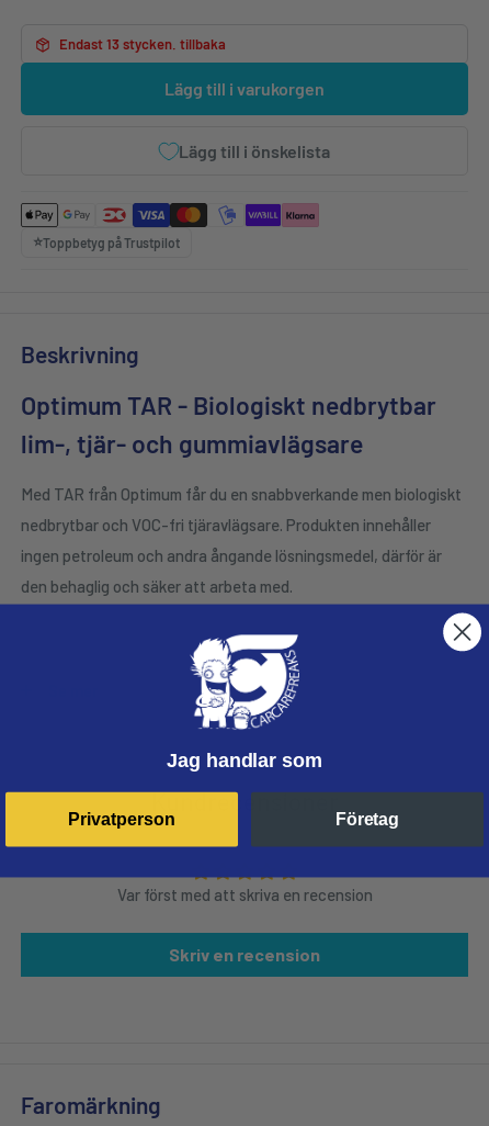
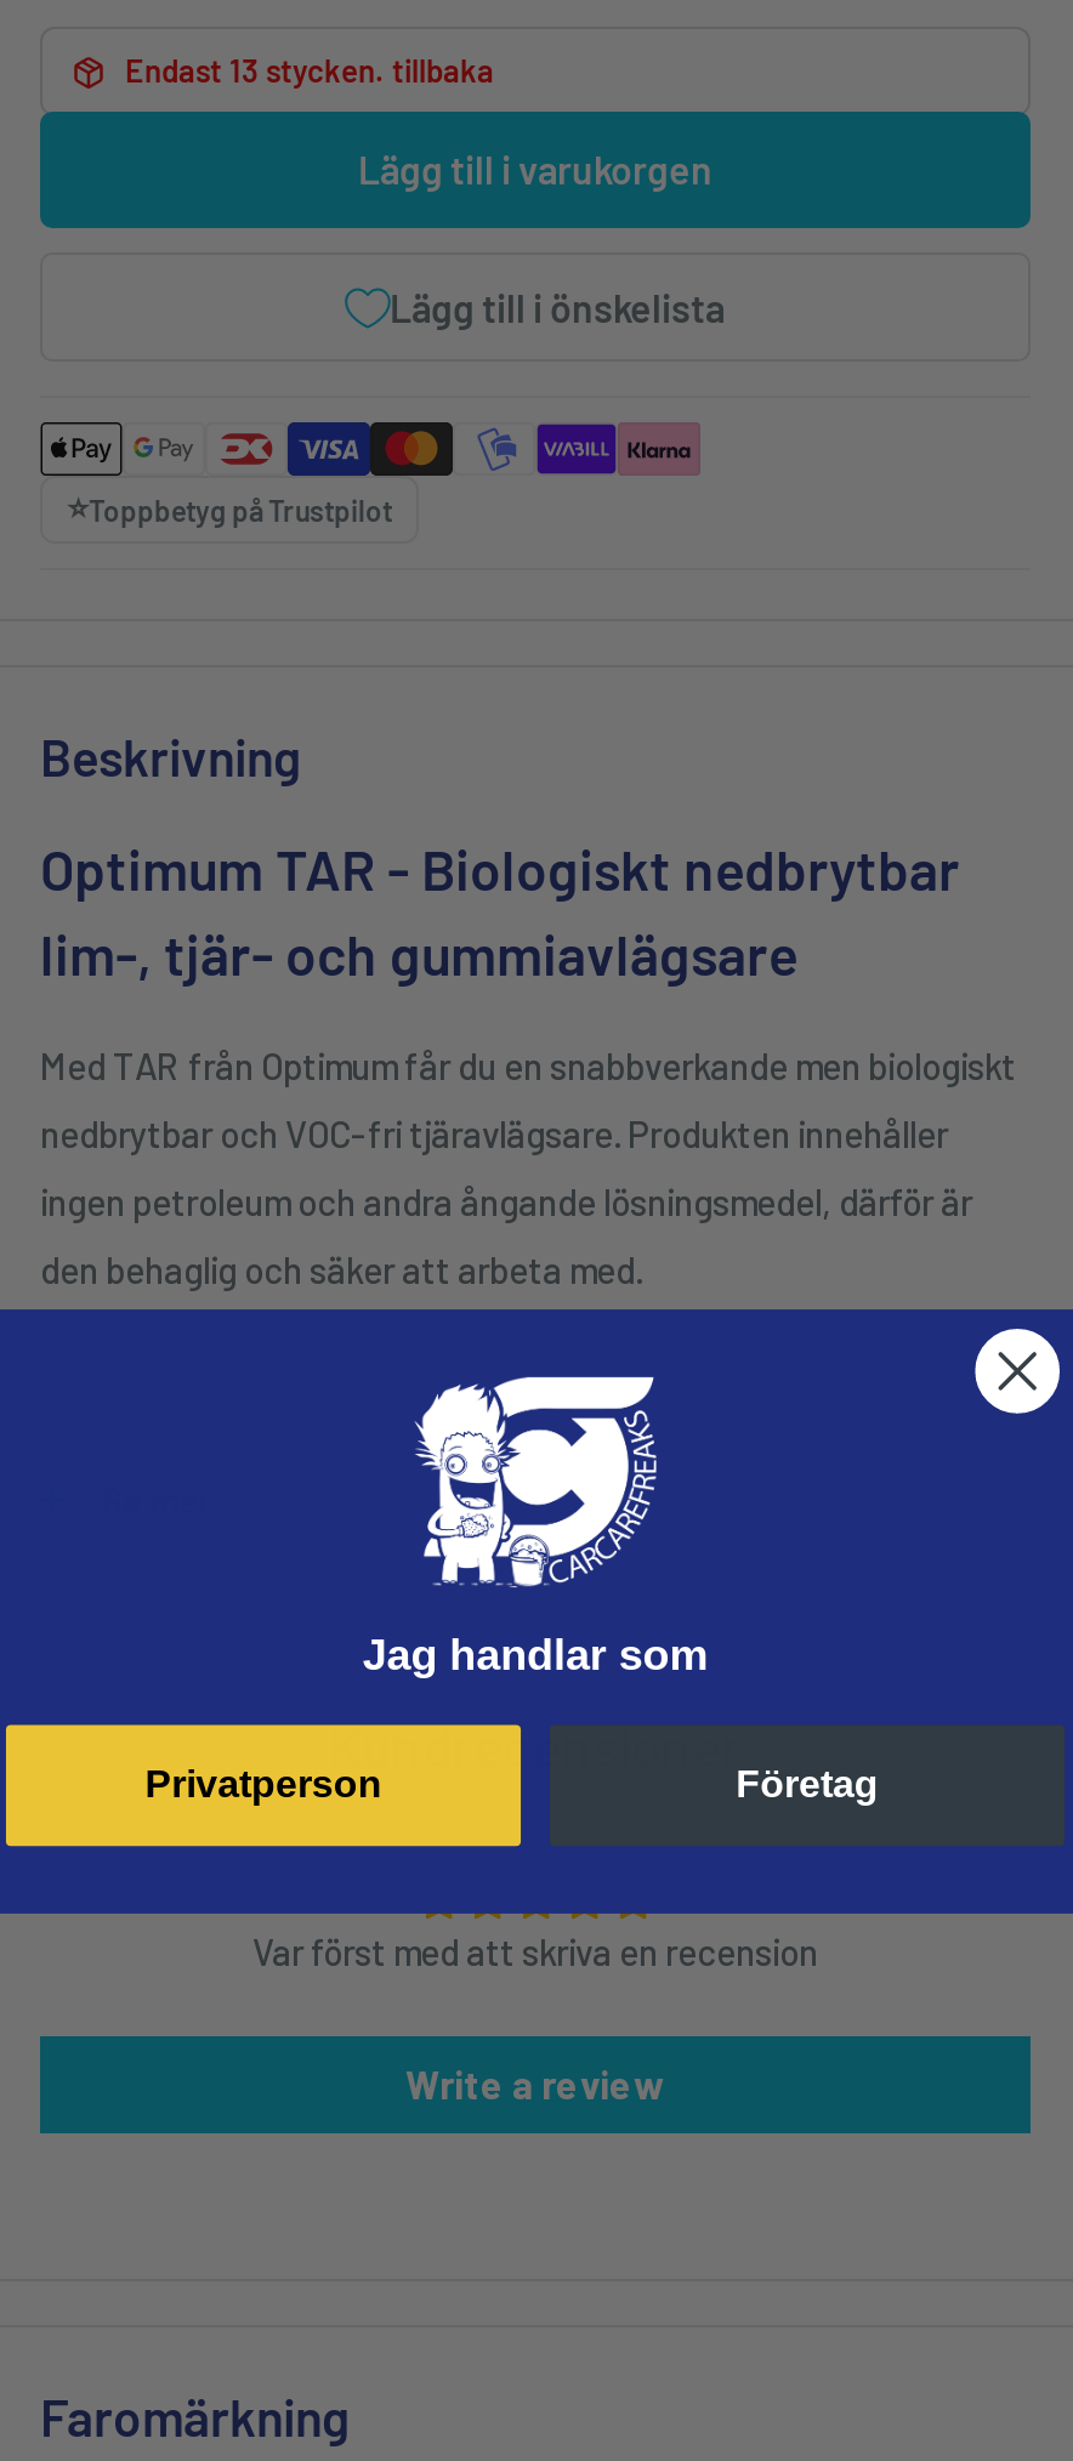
- Skriv en recension
+ Write a review
